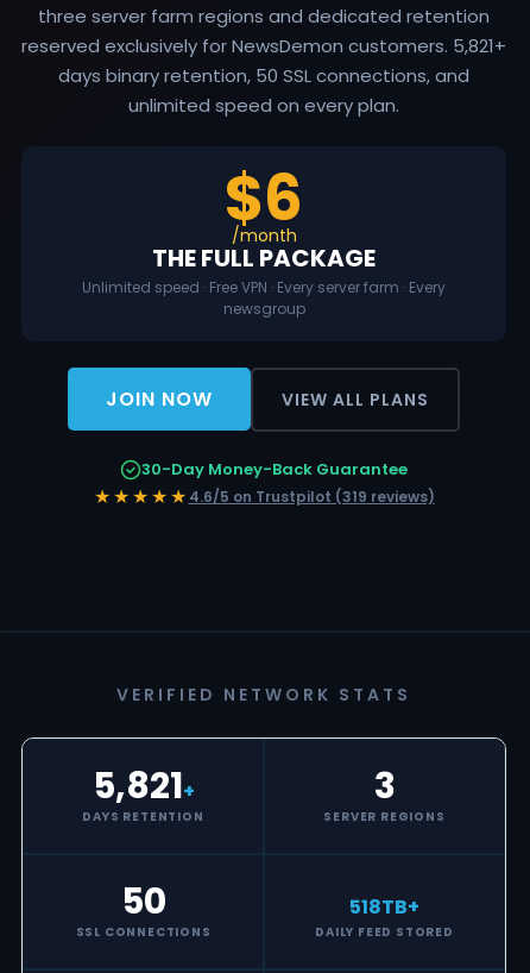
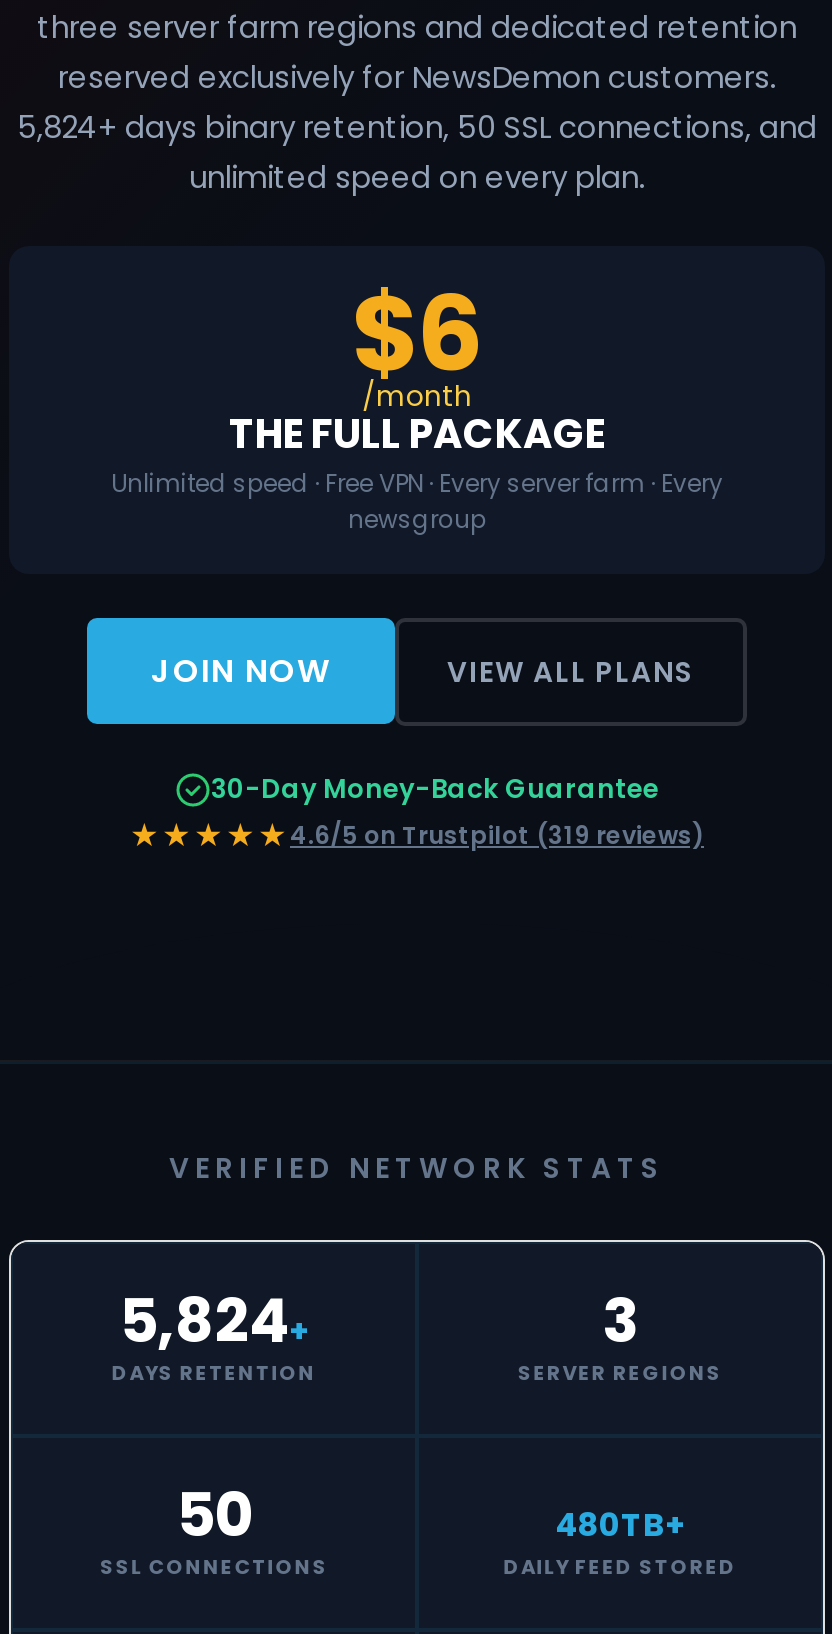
- reserved exclusively for NewsDemon customers. 5,821+
- days binary retention, 50 SSL connections, and
+ reserved exclusively for NewsDemon customers.
+ 5,824+ days binary retention, 50 SSL connections, and

- 5,821+
+ 5,824+

- 518TB+
+ 480TB+
